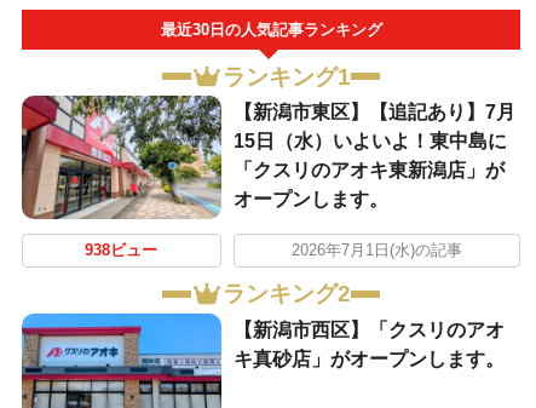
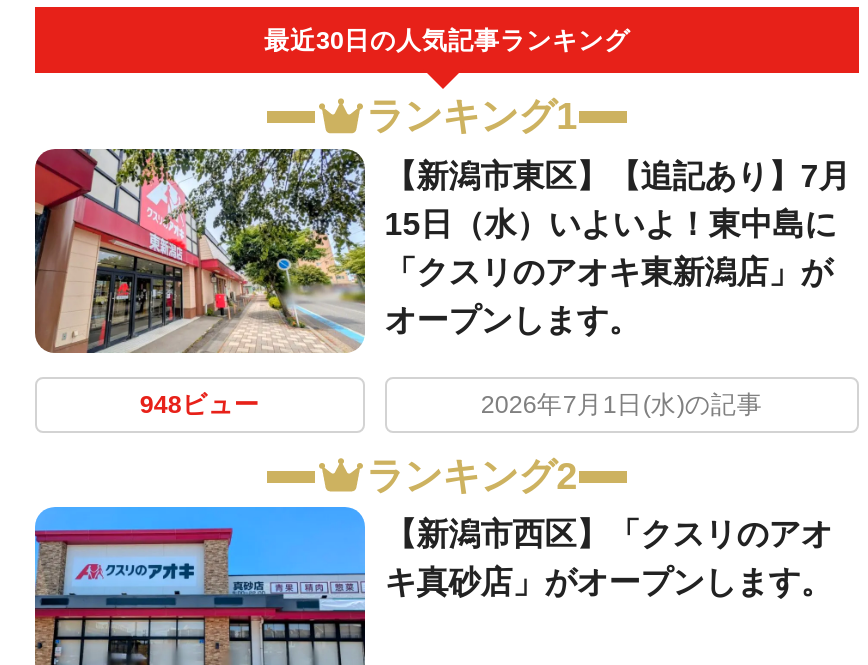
- 938ビュー
+ 948ビュー
